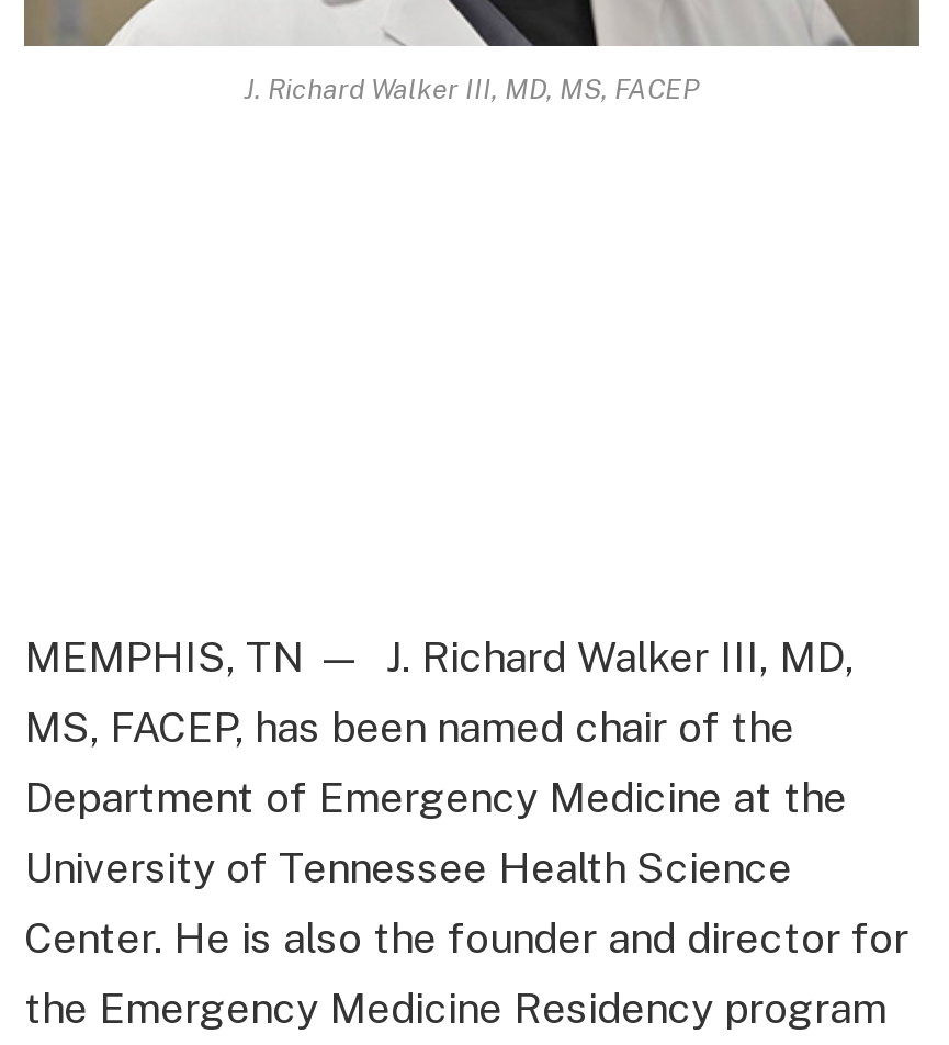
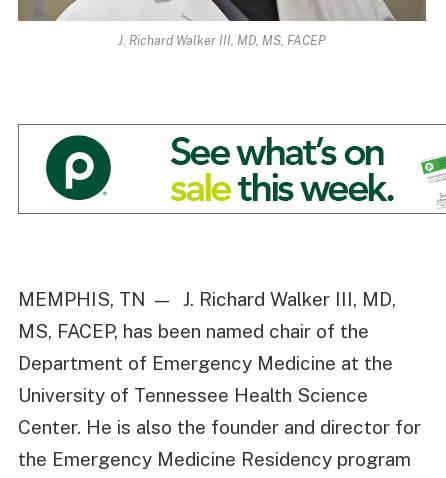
+ [image]
